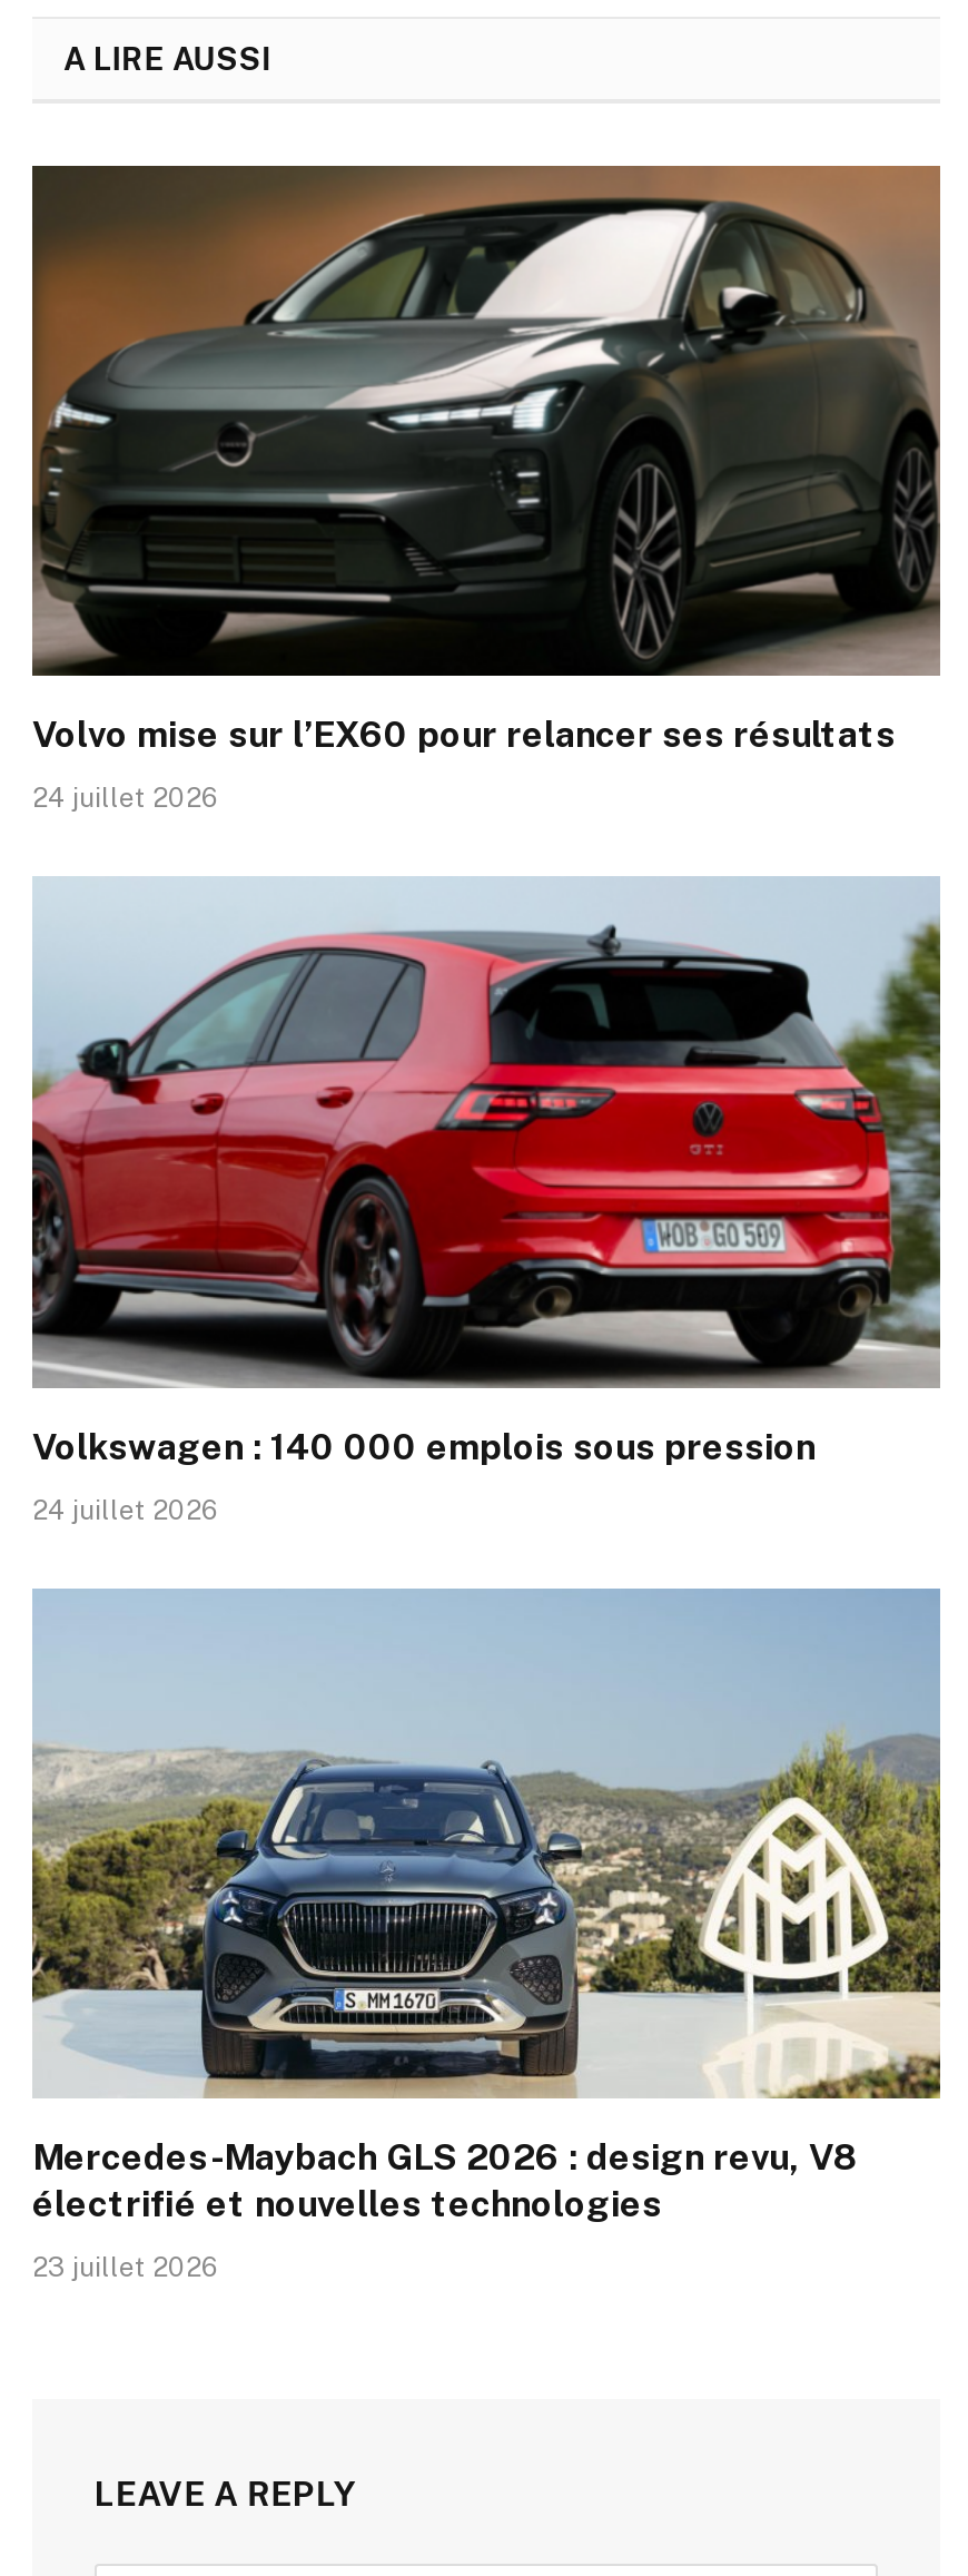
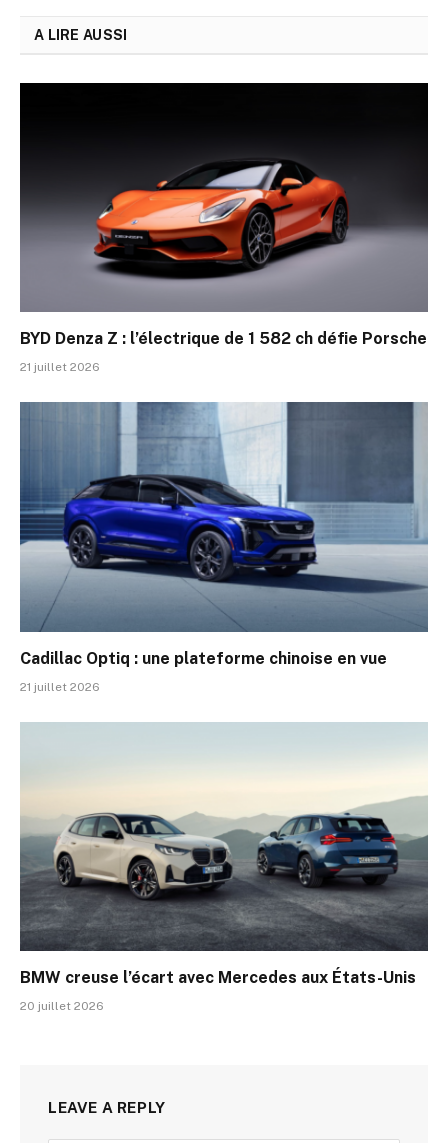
- [image]
- Volvo mise sur l’EX60 pour relancer ses résultats
+ [image]
+ BYD Denza Z : l’électrique de 1 582 ch défie Porsche

- 24 juillet 2026
+ 21 juillet 2026

- [image]
- Volkswagen : 140 000 emplois sous pression
+ [image]
+ Cadillac Optiq : une plateforme chinoise en vue

- 24 juillet 2026
+ 21 juillet 2026

- [image]
- Mercedes-Maybach GLS 2026 : design revu, V8
- électrifié et nouvelles technologies
+ [image]
+ BMW creuse l’écart avec Mercedes aux États-Unis

- 23 juillet 2026
+ 20 juillet 2026
